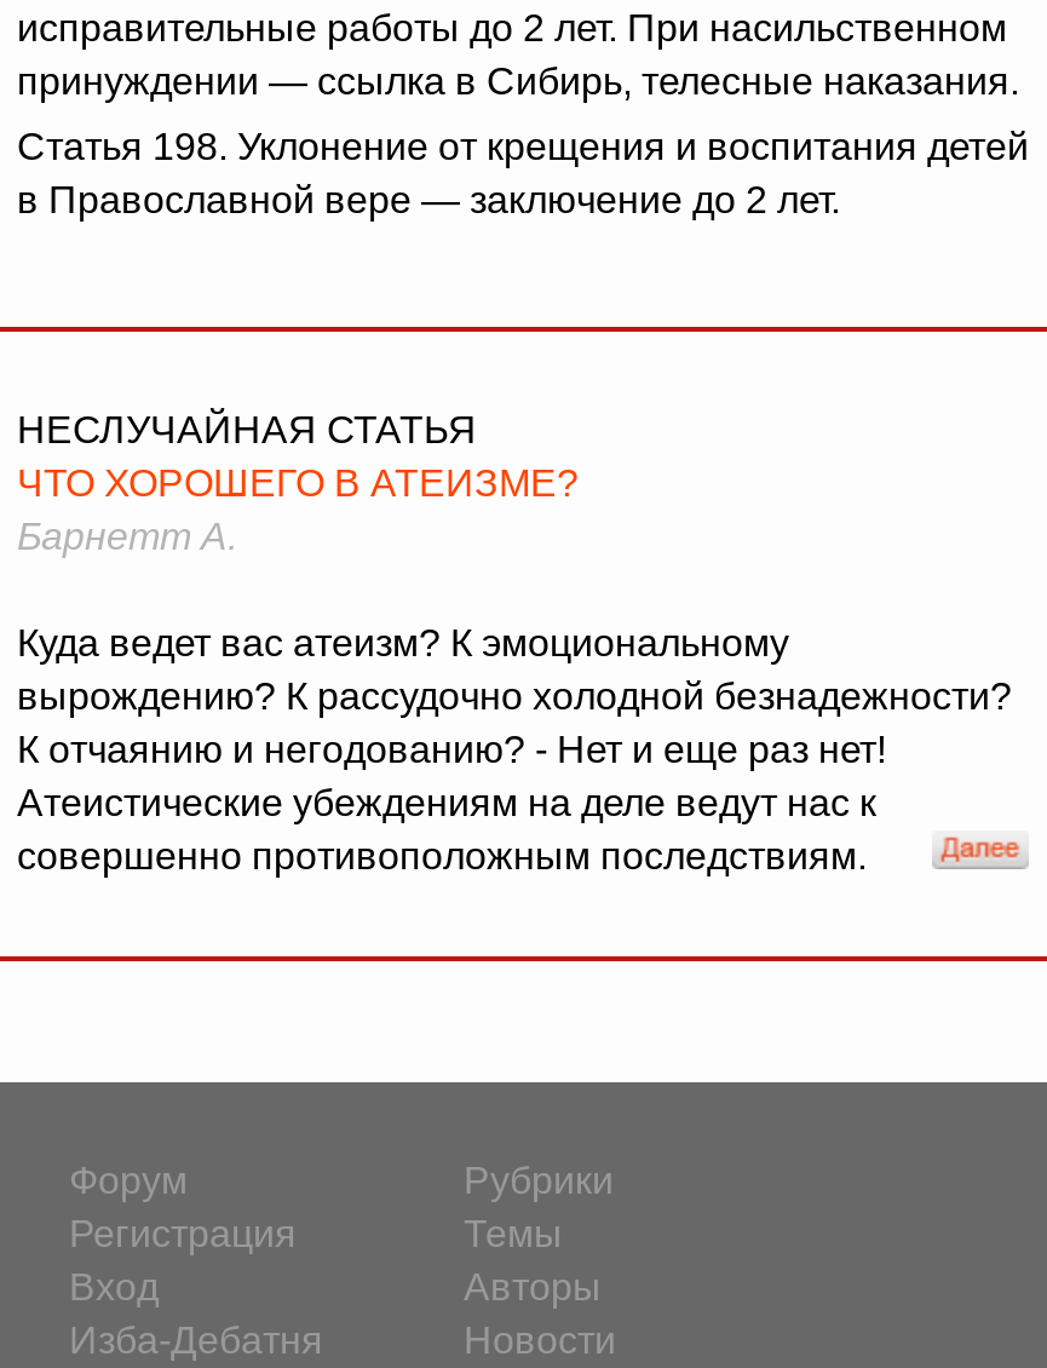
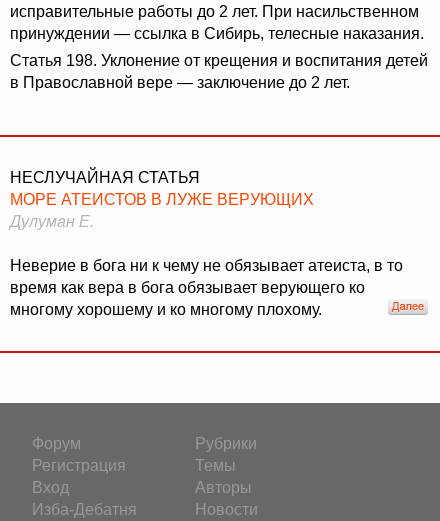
- ЧТО ХОРОШЕГО В АТЕИЗМЕ?
- Барнетт А.
+ МОРЕ АТЕИСТОВ В ЛУЖЕ ВЕРУЮЩИХ
+ Дулуман Е.

- Куда ведет вас атеизм? К эмоциональному
- вырождению? К рассудочно холодной безнадежности?
- К отчаянию и негодованию? - Нет и еще раз нет!
- Атеистические убеждениям на деле ведут нас к
- совершенно противоположным последствиям.
+ Неверие в бога ни к чему не обязывает атеиста, в то
+ время как вера в бога обязывает верующего ко
+ многому хорошему и ко многому плохому.
